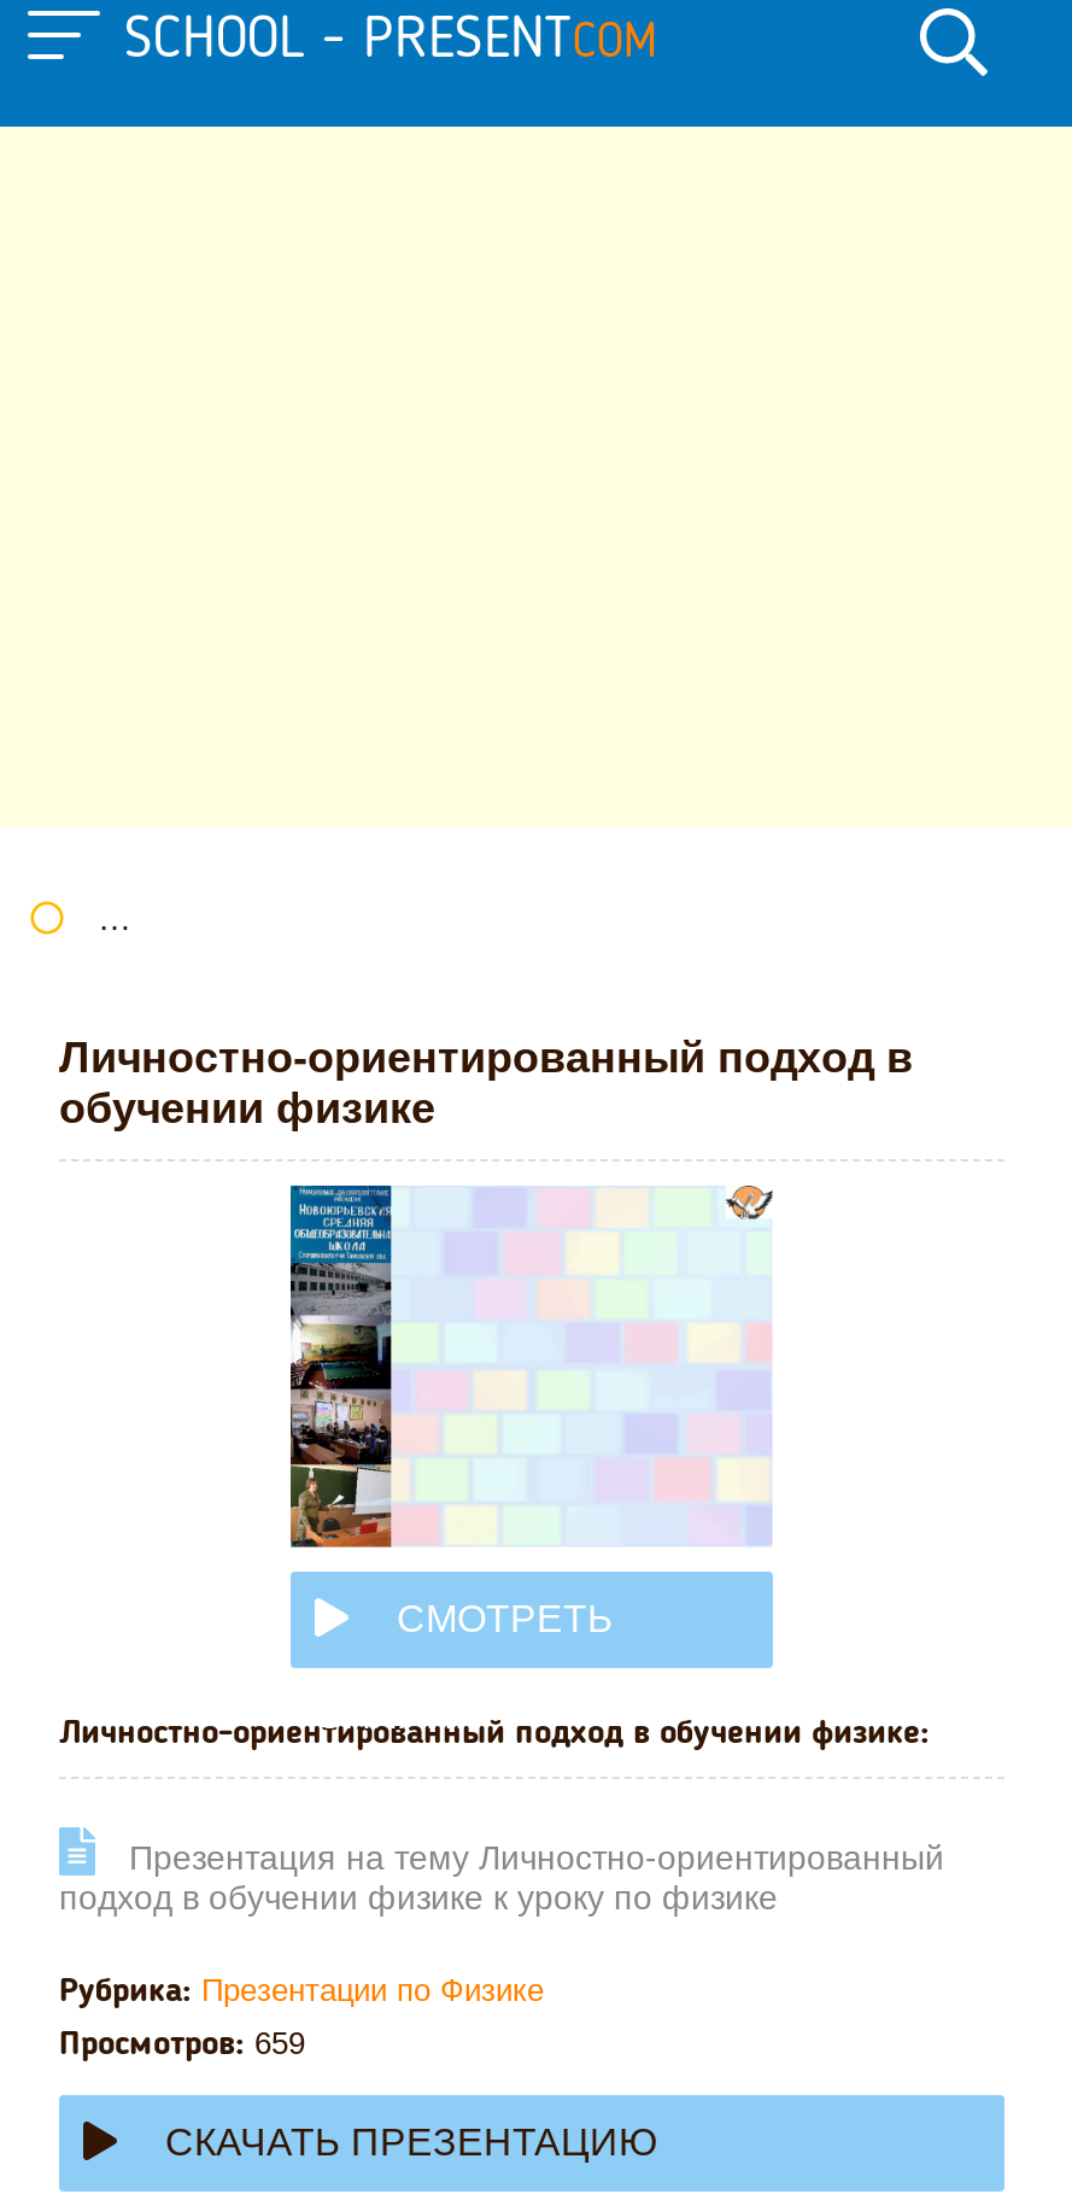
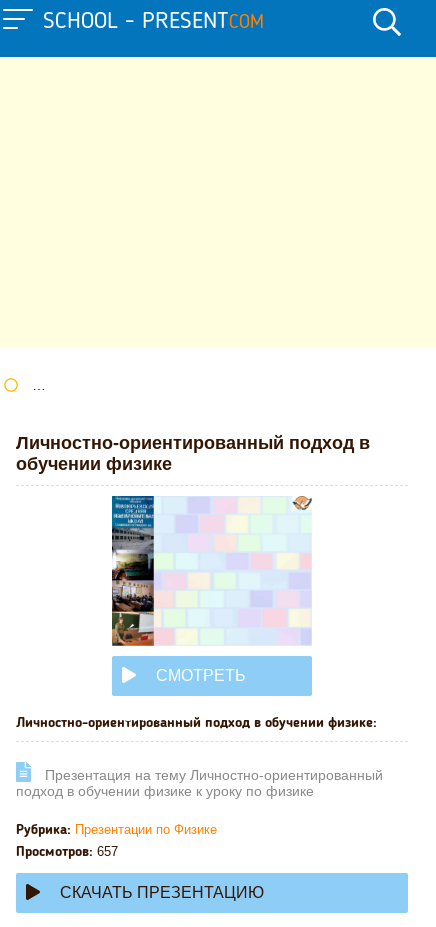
- Просмотров: 659
+ Просмотров: 657
